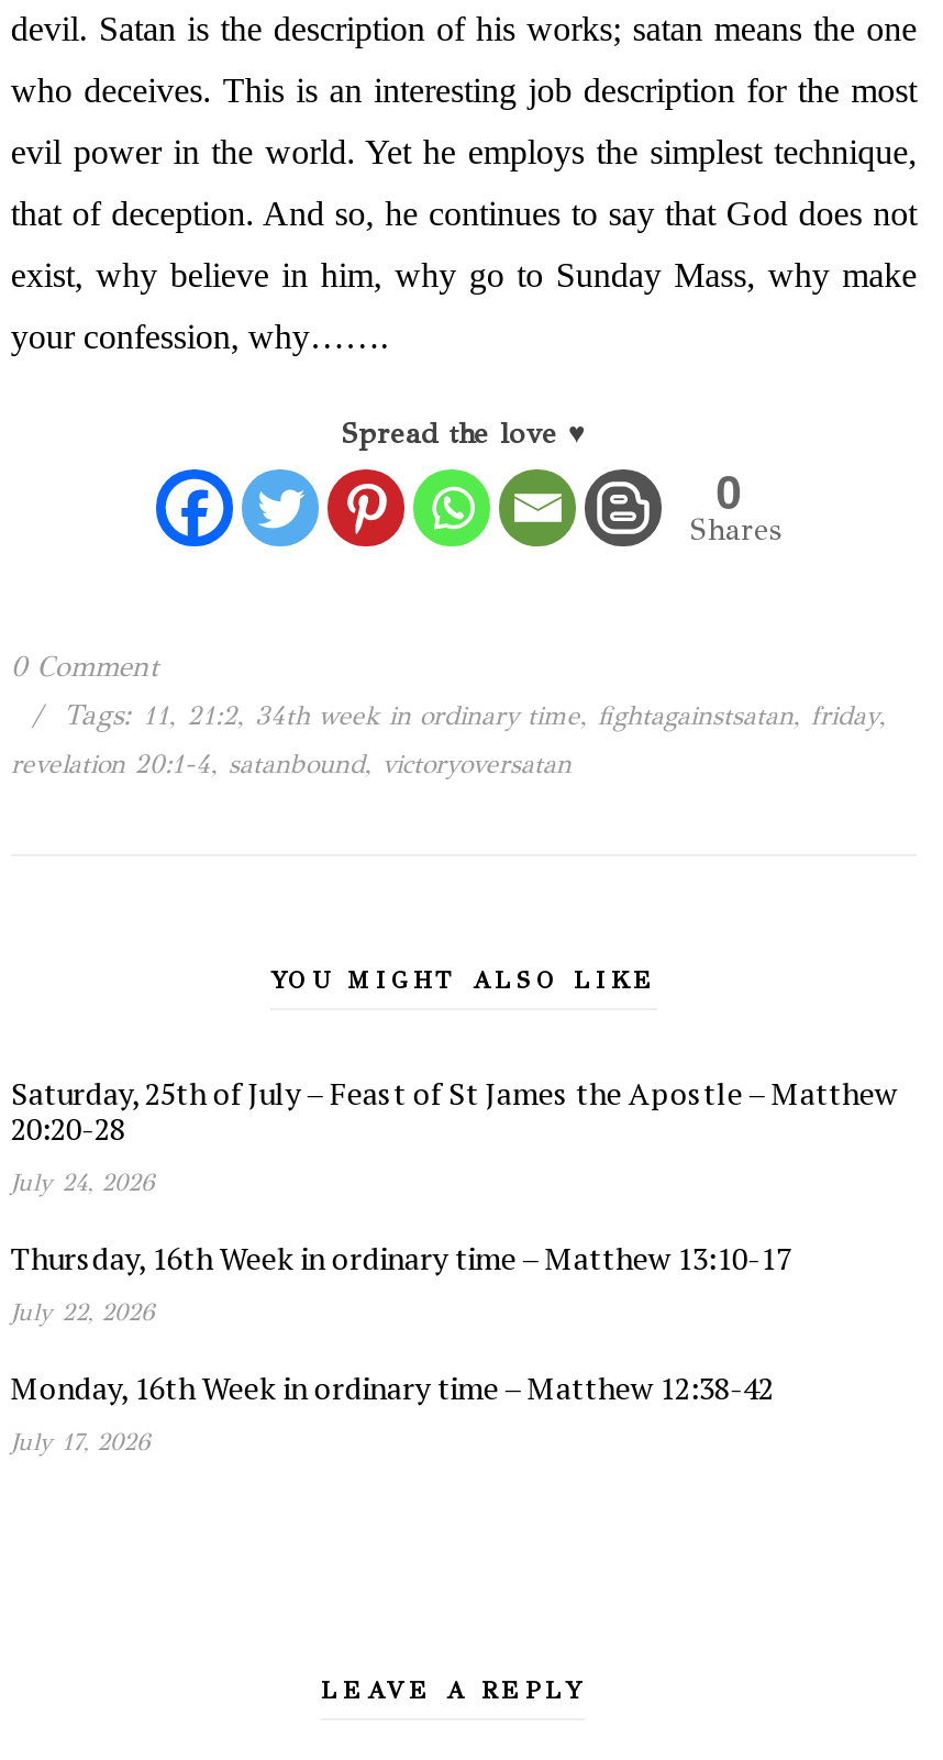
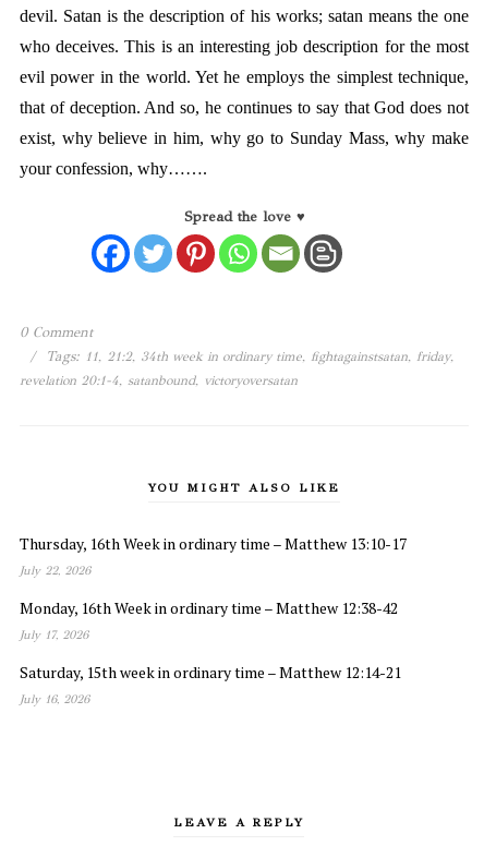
- 0
- Shares

- Saturday, 25th of July – Feast of St James the Apostle – Matthew
- 20:20-28
- July 24, 2026

moved up: Thursday, 16th Week in ordinary time – Matthew 13:10-17 | July 22, 2026 | Monday, 16th Week in ordinary time – Matthew 12:38-42 | July 17, 2026

+ Saturday, 15th week in ordinary time – Matthew 12:14-21
+ July 16, 2026
